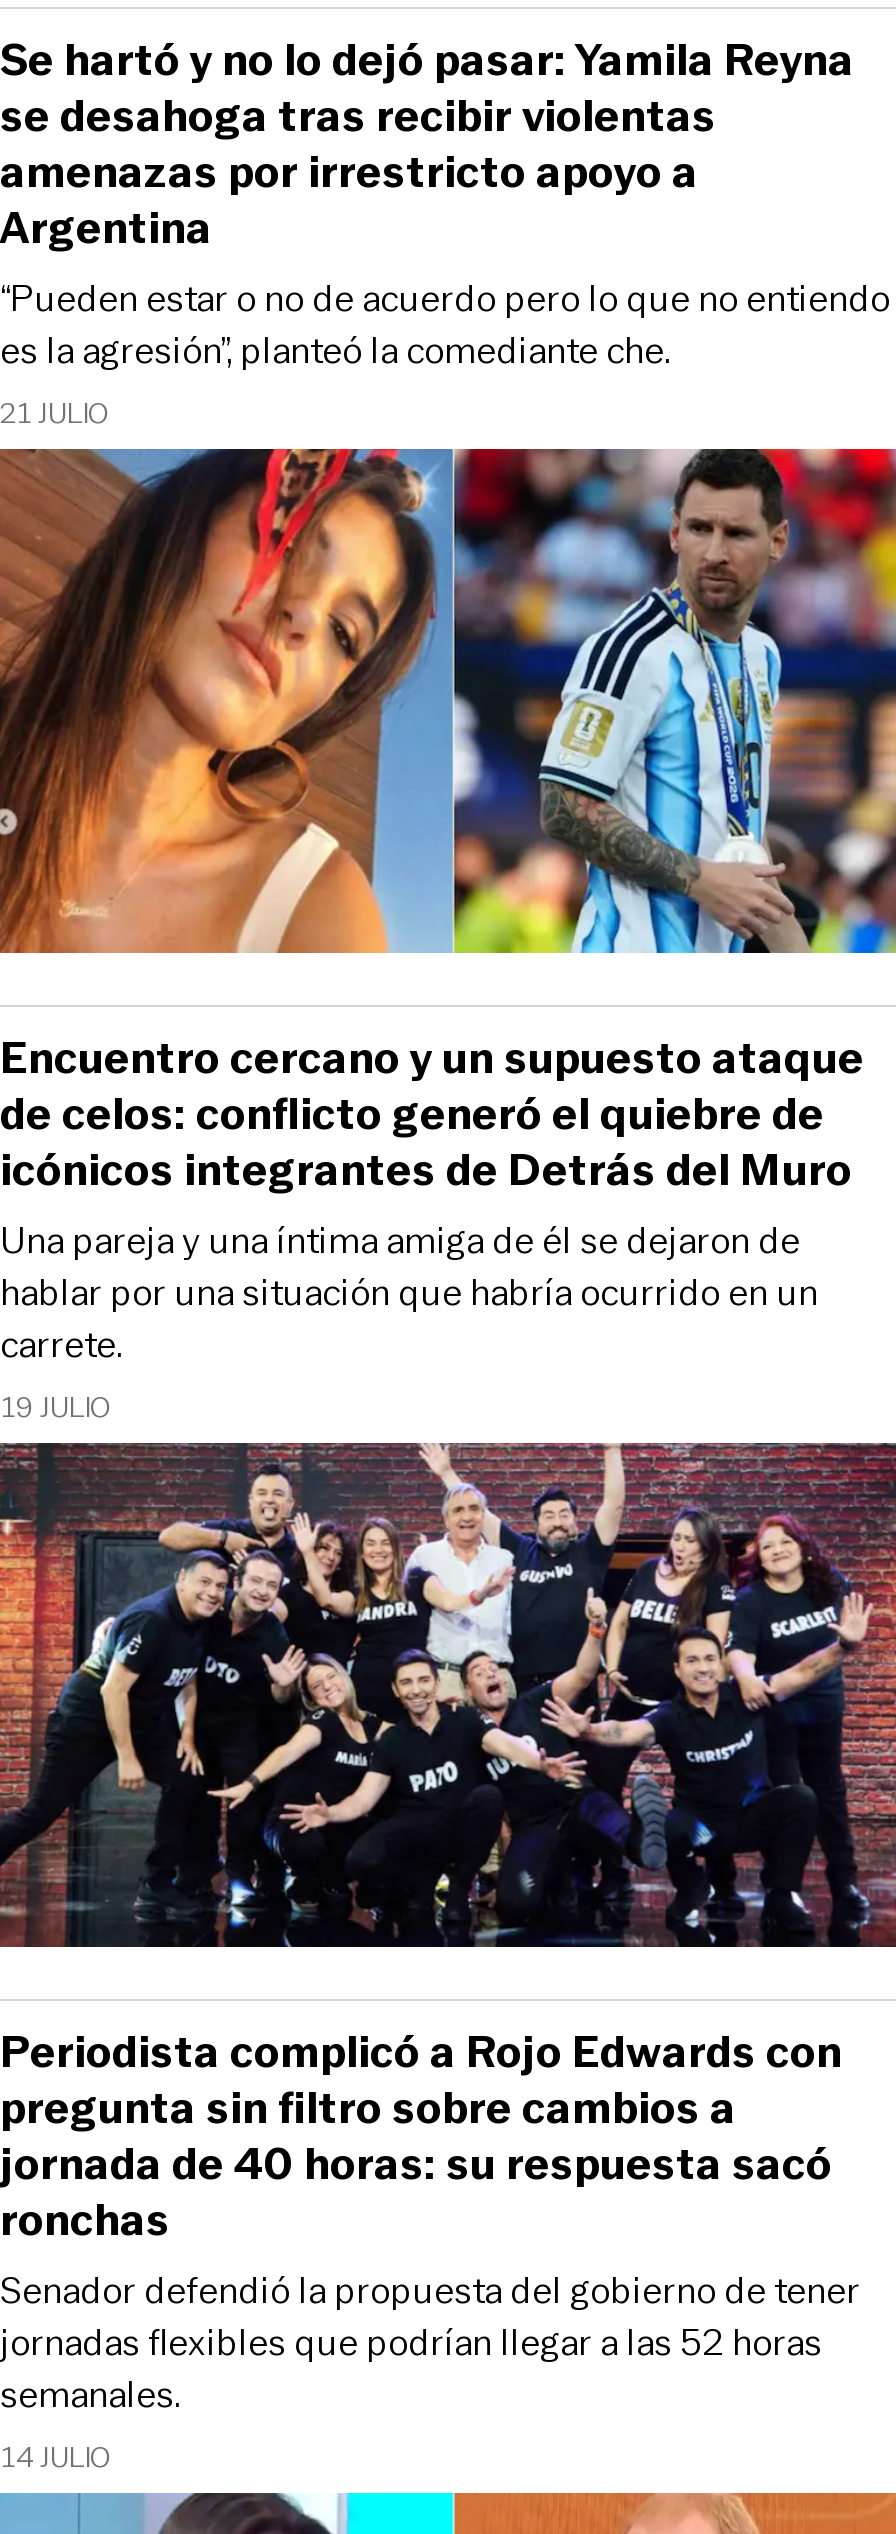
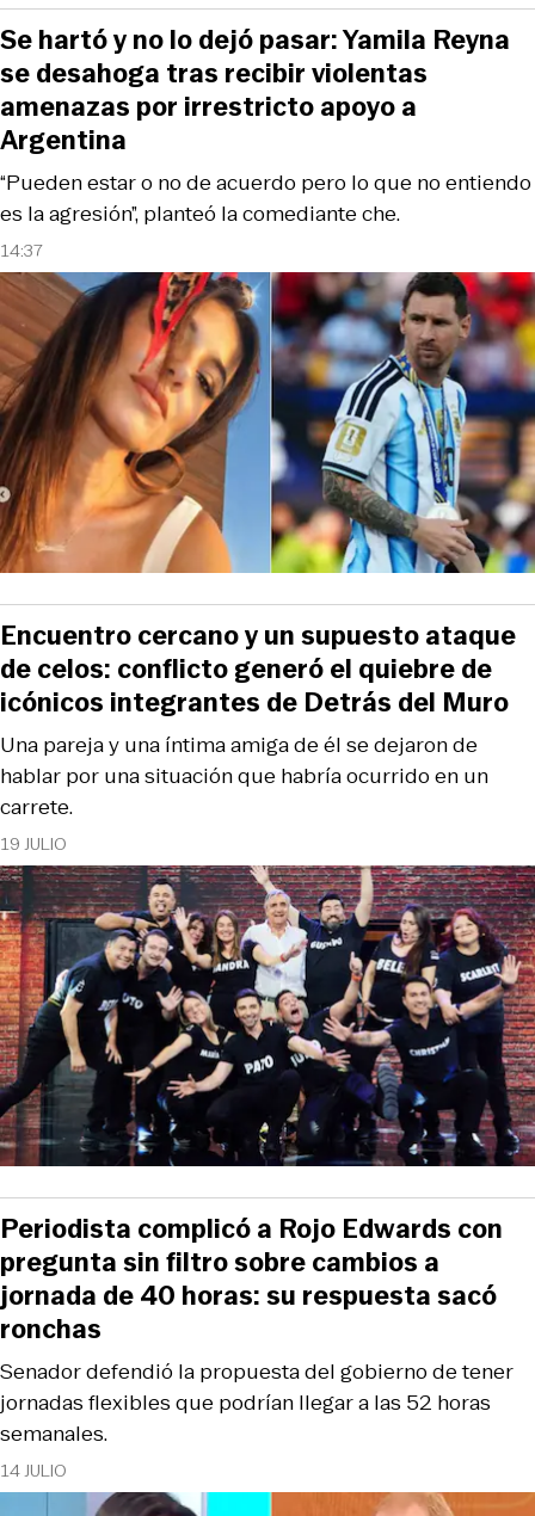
- 21 JULIO
+ 14:37
